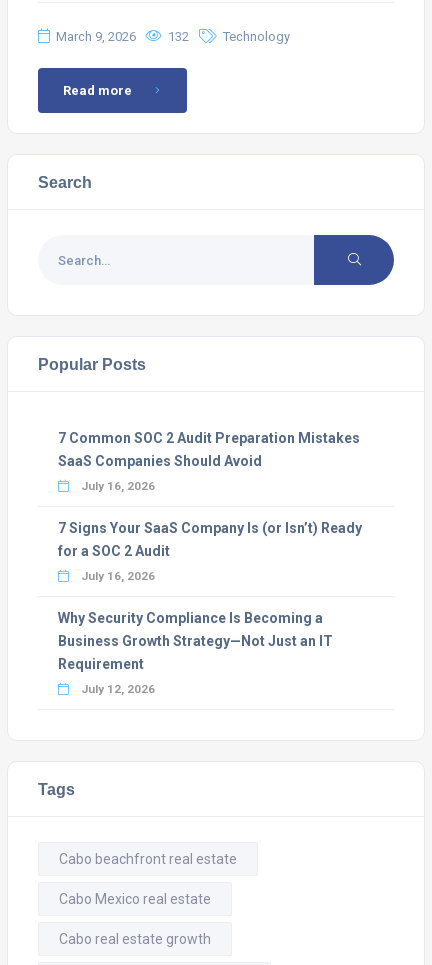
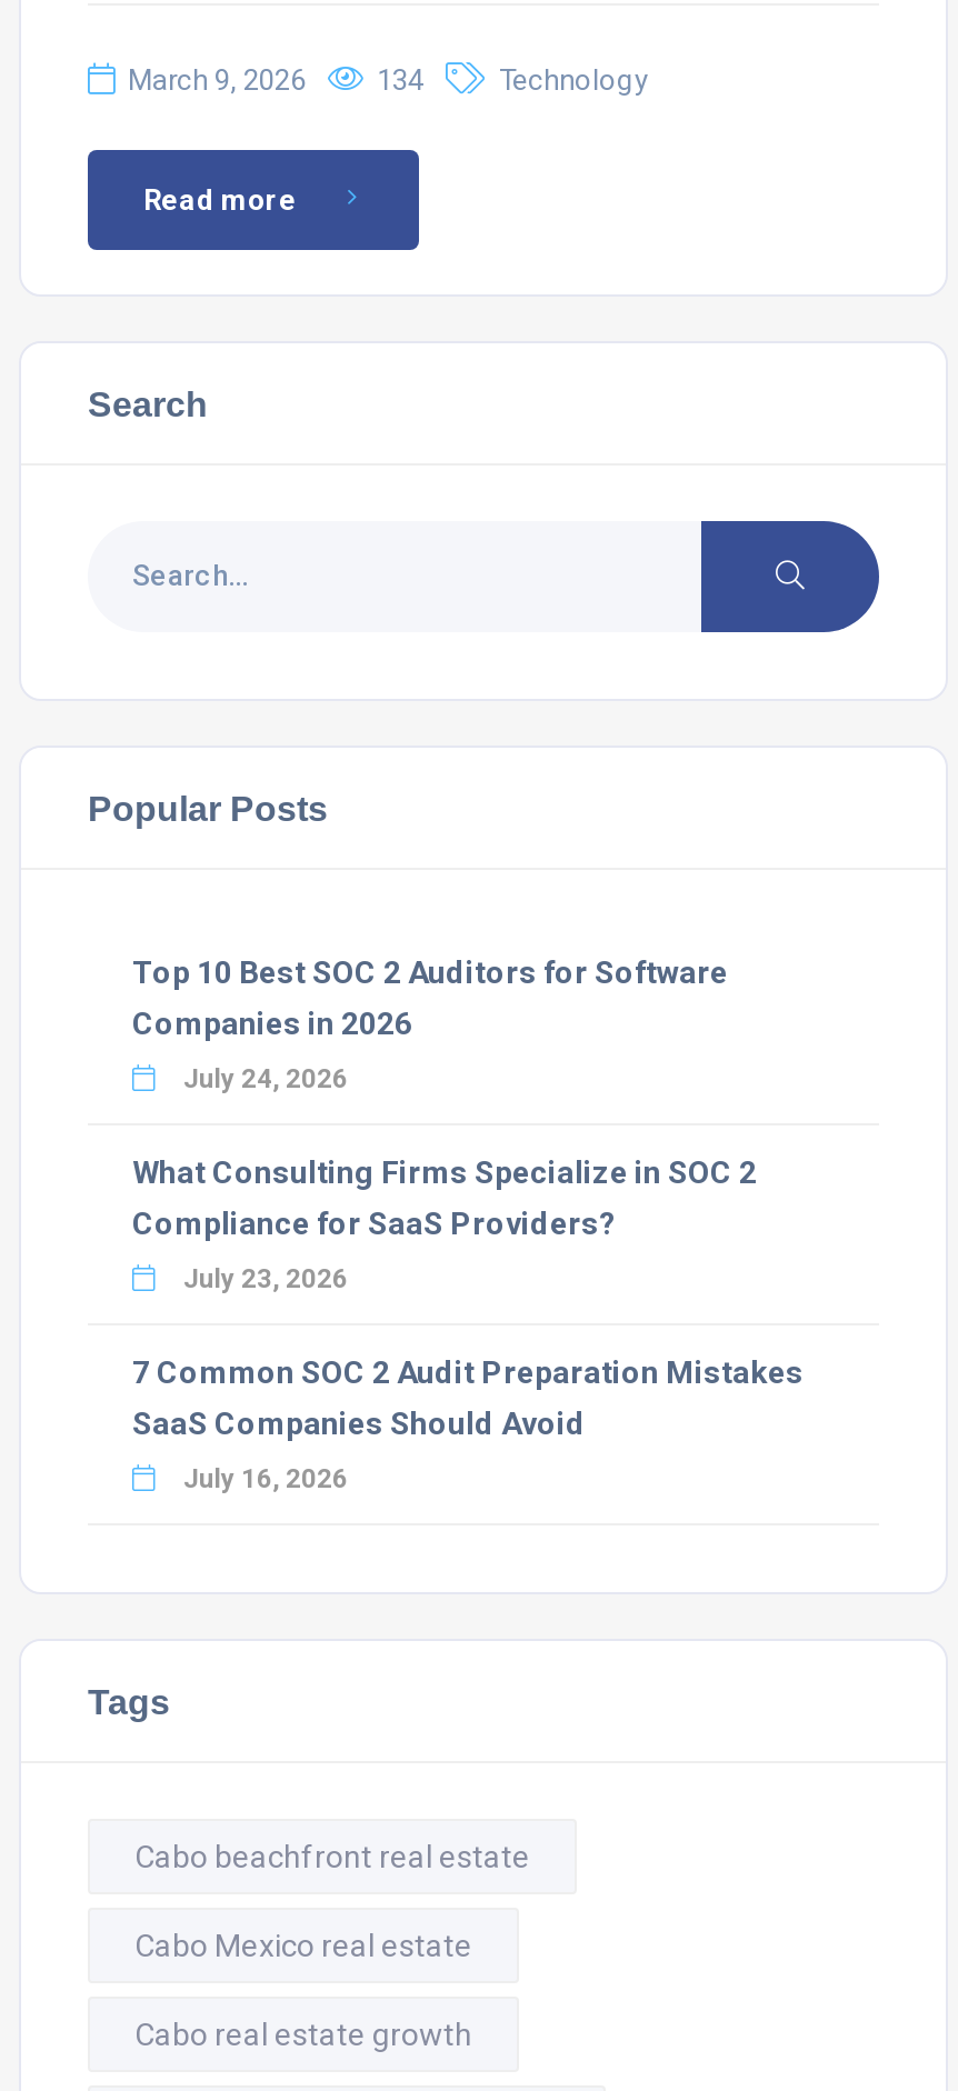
- 132
+ 134

+ Top 10 Best SOC 2 Auditors for Software
+ Companies in 2026
+ July 24, 2026
+ What Consulting Firms Specialize in SOC 2
+ Compliance for SaaS Providers?
+ July 23, 2026

moved down: 7 Common SOC 2 Audit Preparation Mistakes | SaaS Companies Should Avoid | July 16, 2026

- 7 Signs Your SaaS Company Is (or Isn’t) Ready
- for a SOC 2 Audit
- July 16, 2026
- Why Security Compliance Is Becoming a
- Business Growth Strategy—Not Just an IT
- Requirement
- July 12, 2026
